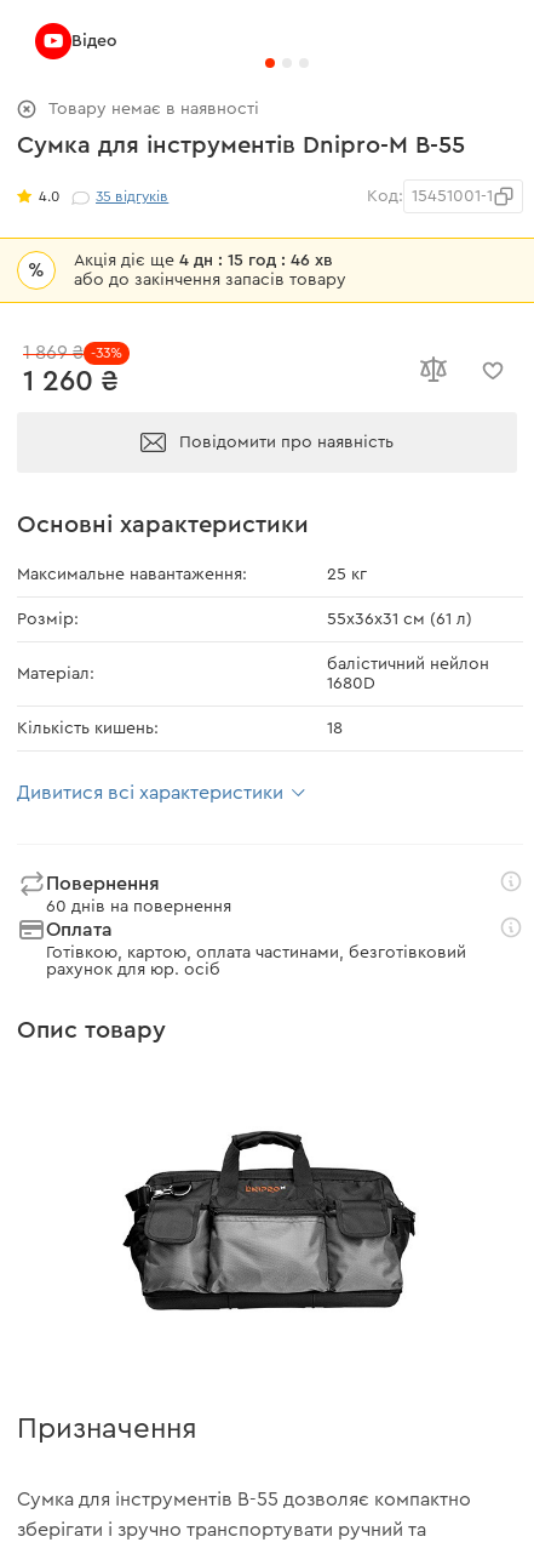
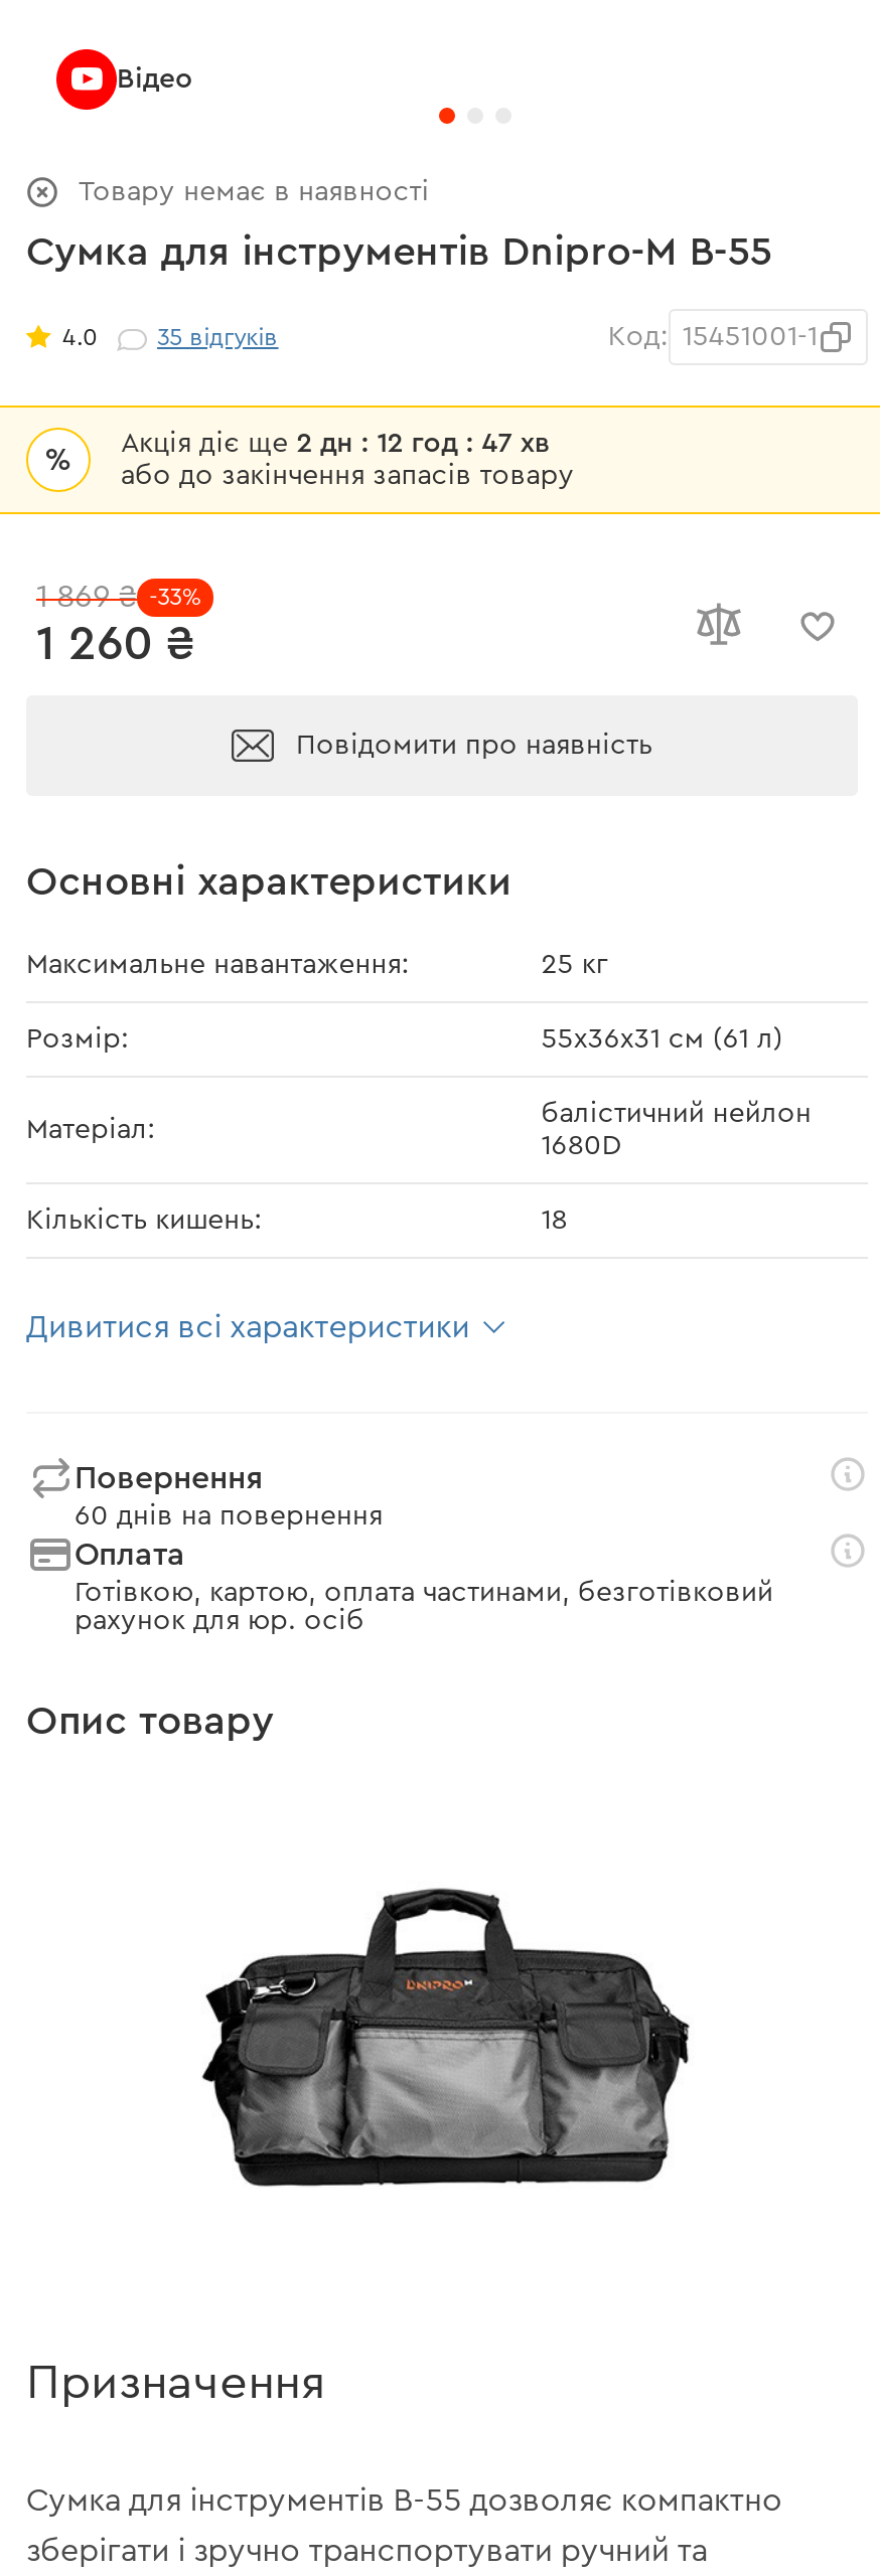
- Акція діє ще 4 дн : 15 год : 46 хв
+ Акція діє ще 2 дн : 12 год : 47 хв
